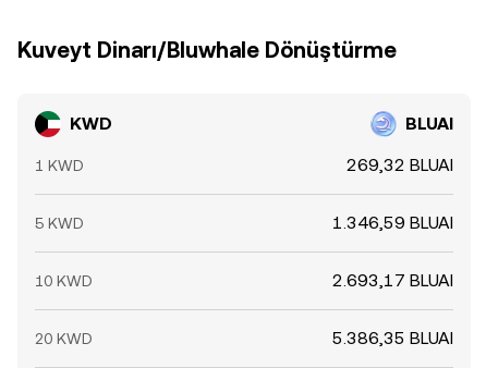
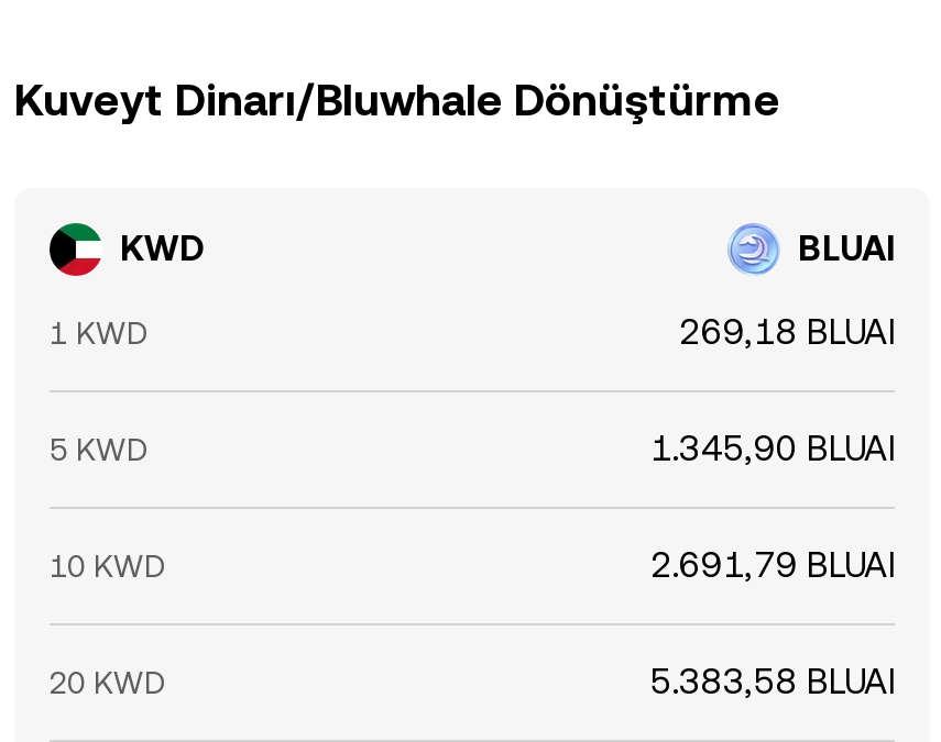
- 269,32 BLUAI
+ 269,18 BLUAI

- 1.346,59 BLUAI
+ 1.345,90 BLUAI

- 2.693,17 BLUAI
+ 2.691,79 BLUAI

- 5.386,35 BLUAI
+ 5.383,58 BLUAI
